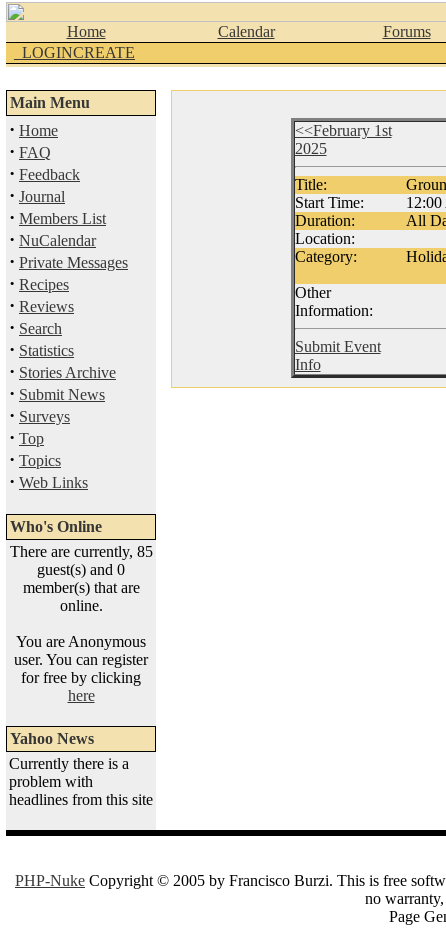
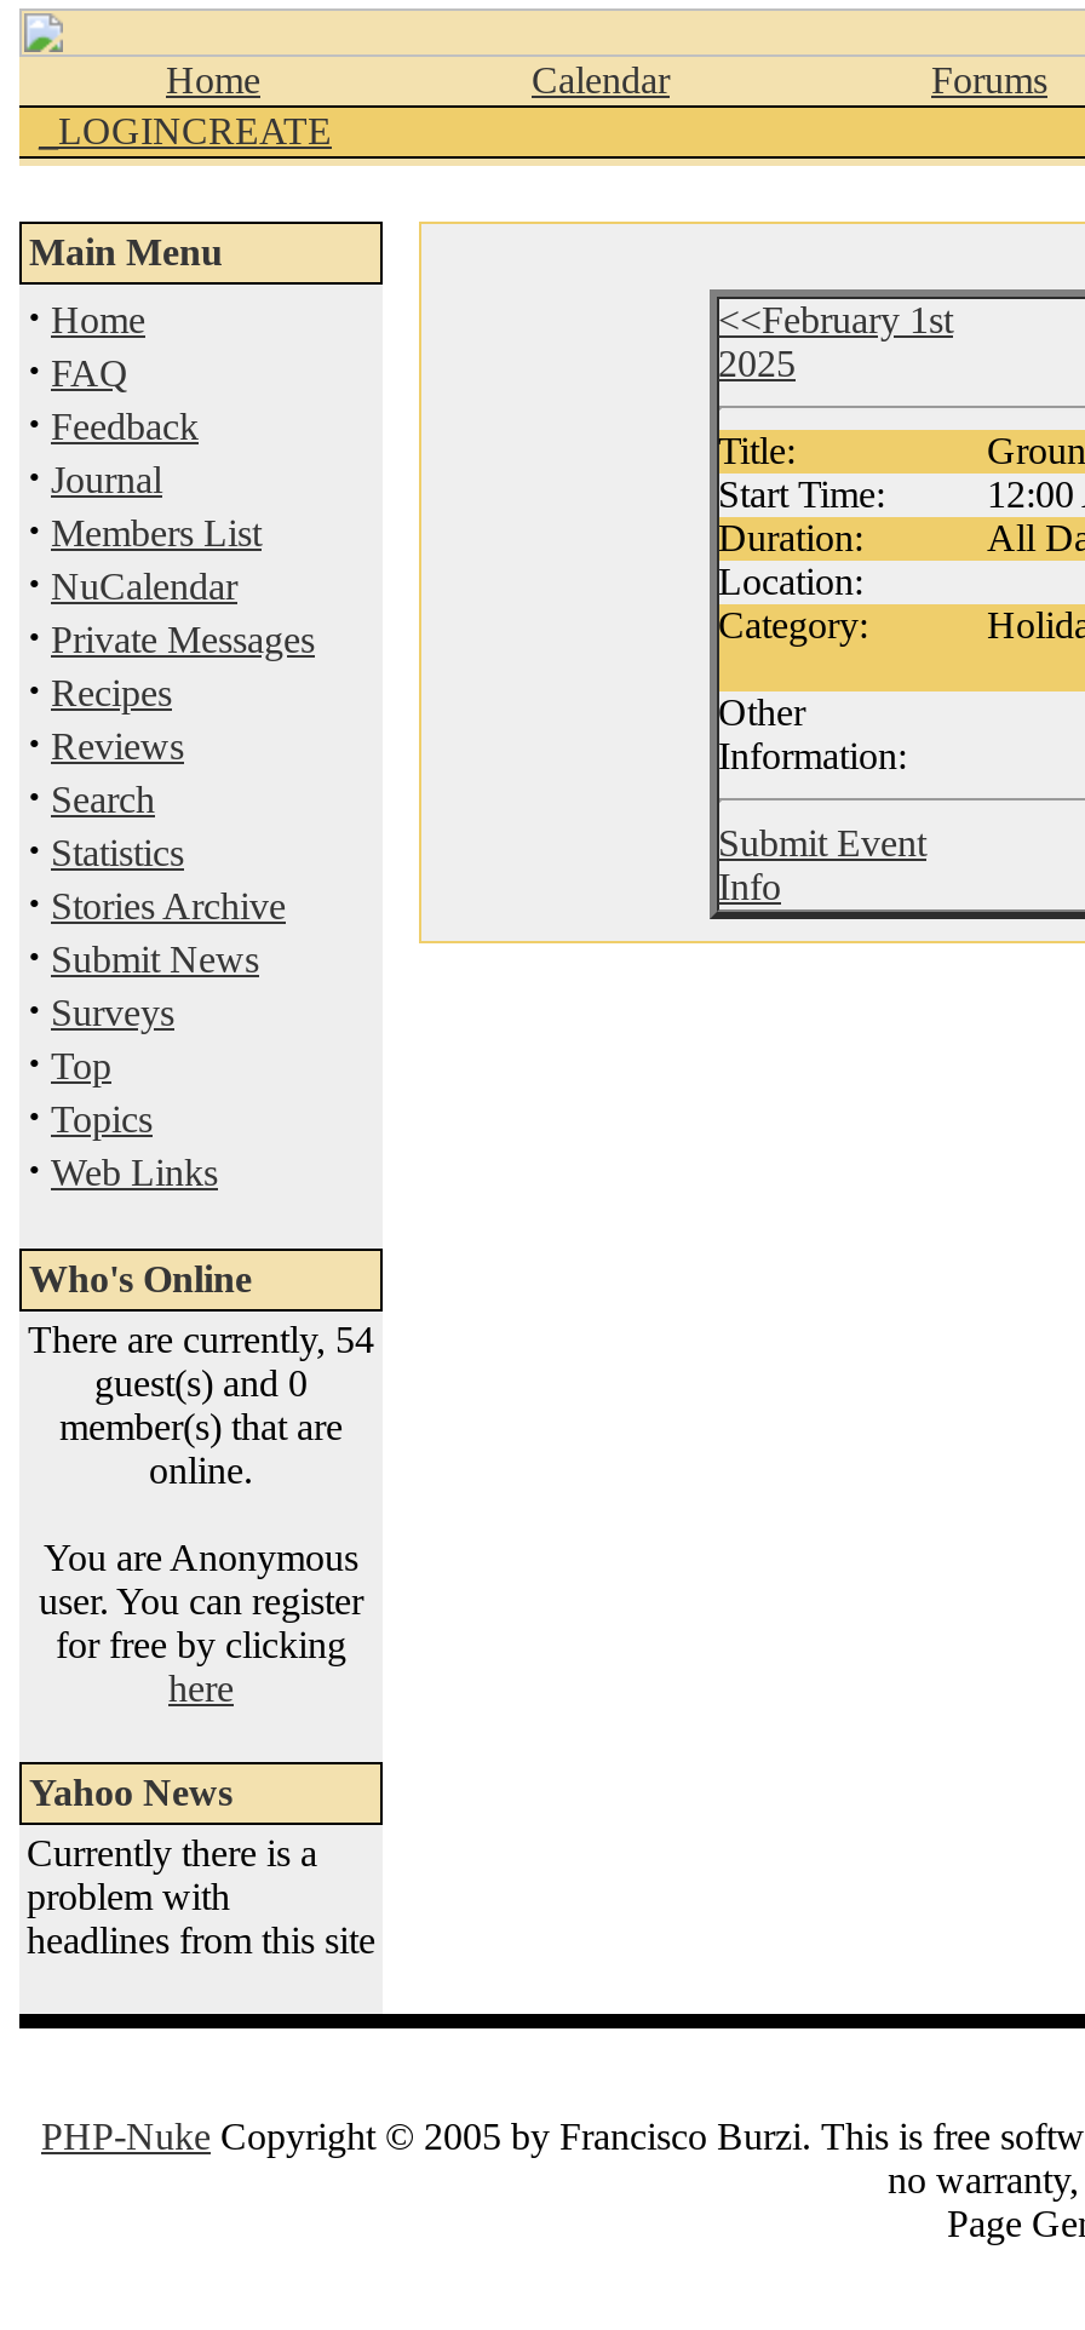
- There are currently, 85
+ There are currently, 54
